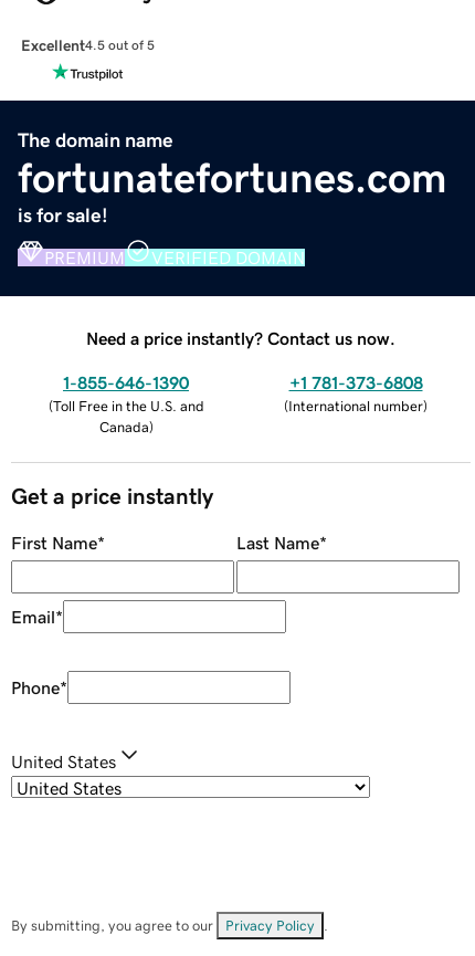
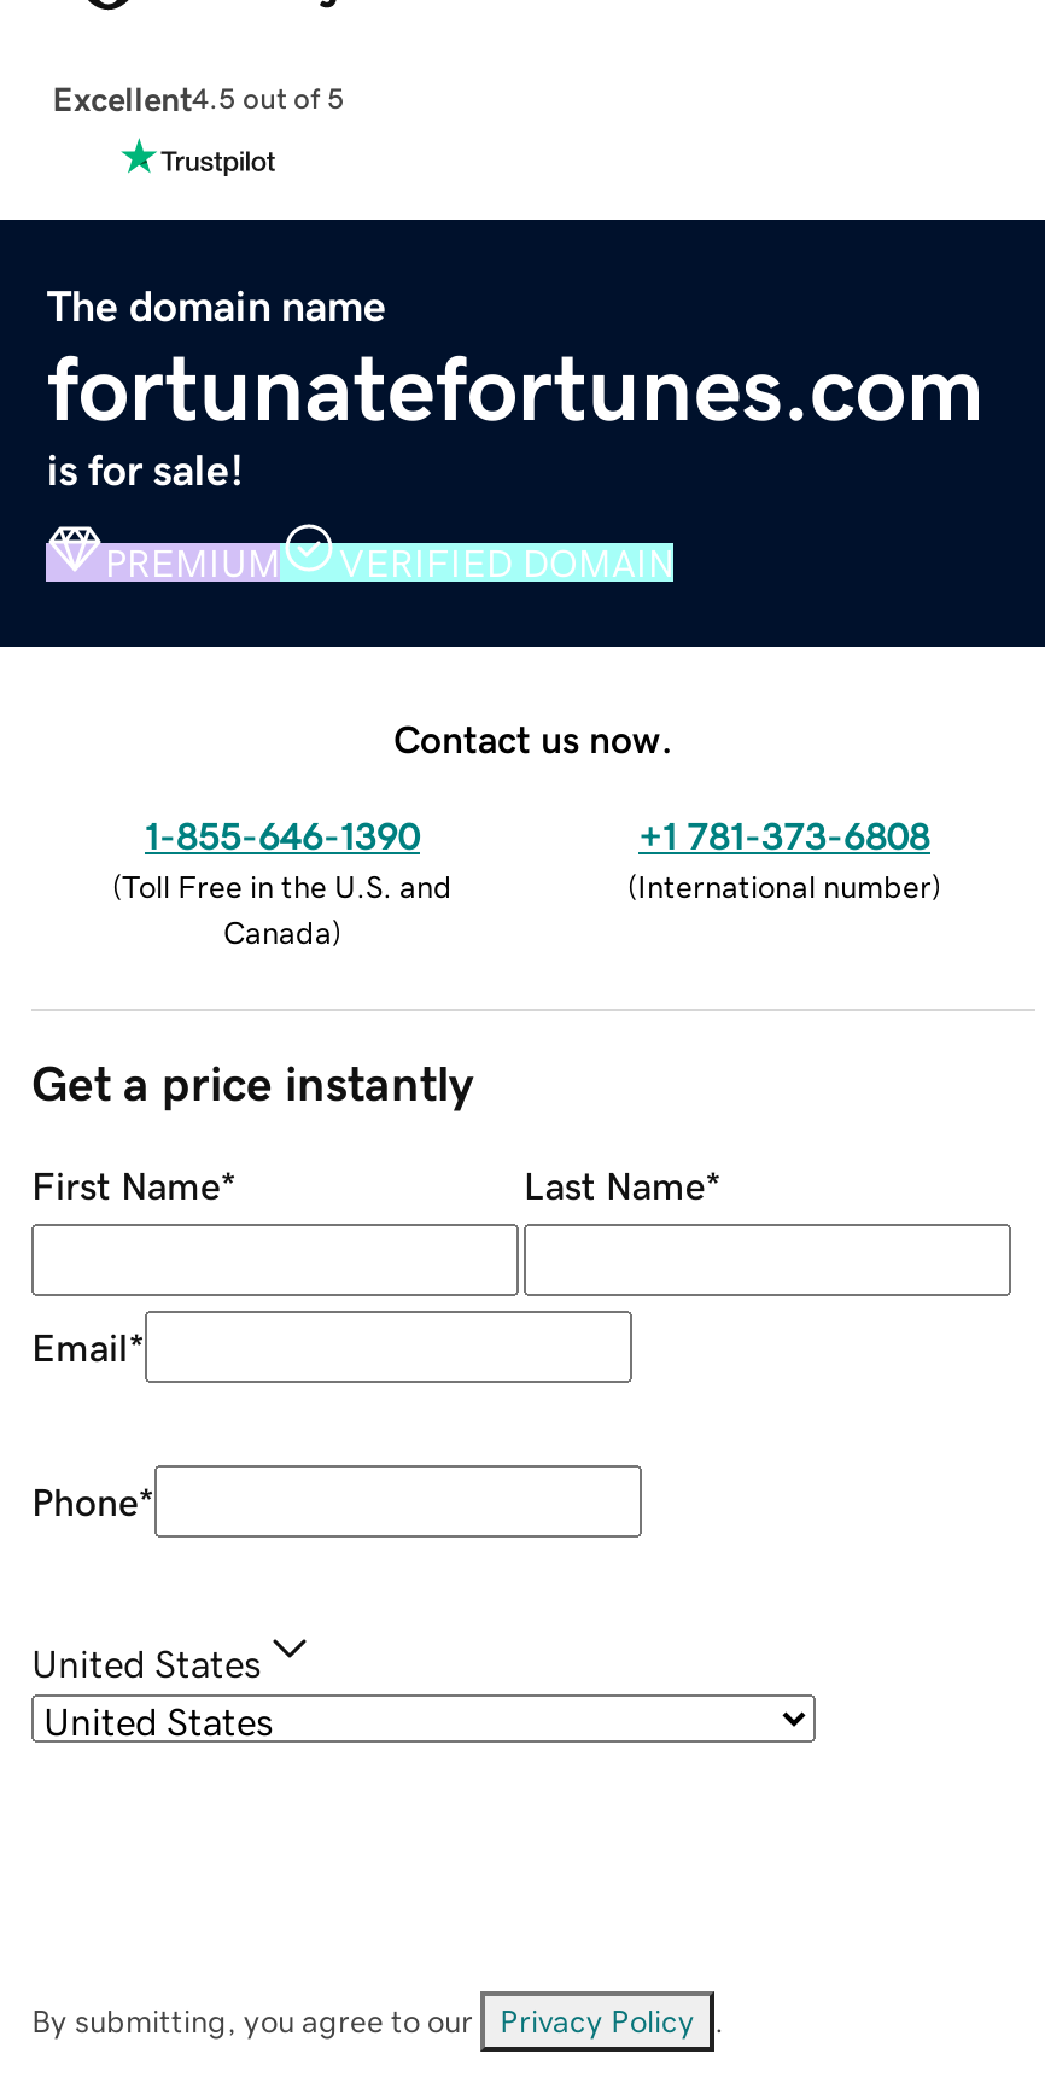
- Need a price instantly? Contact us now.
+ Contact us now.
